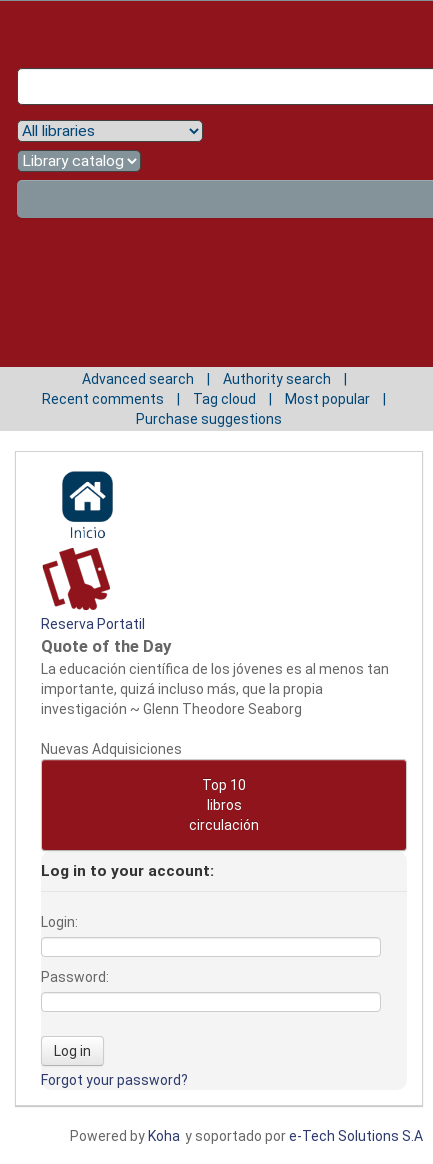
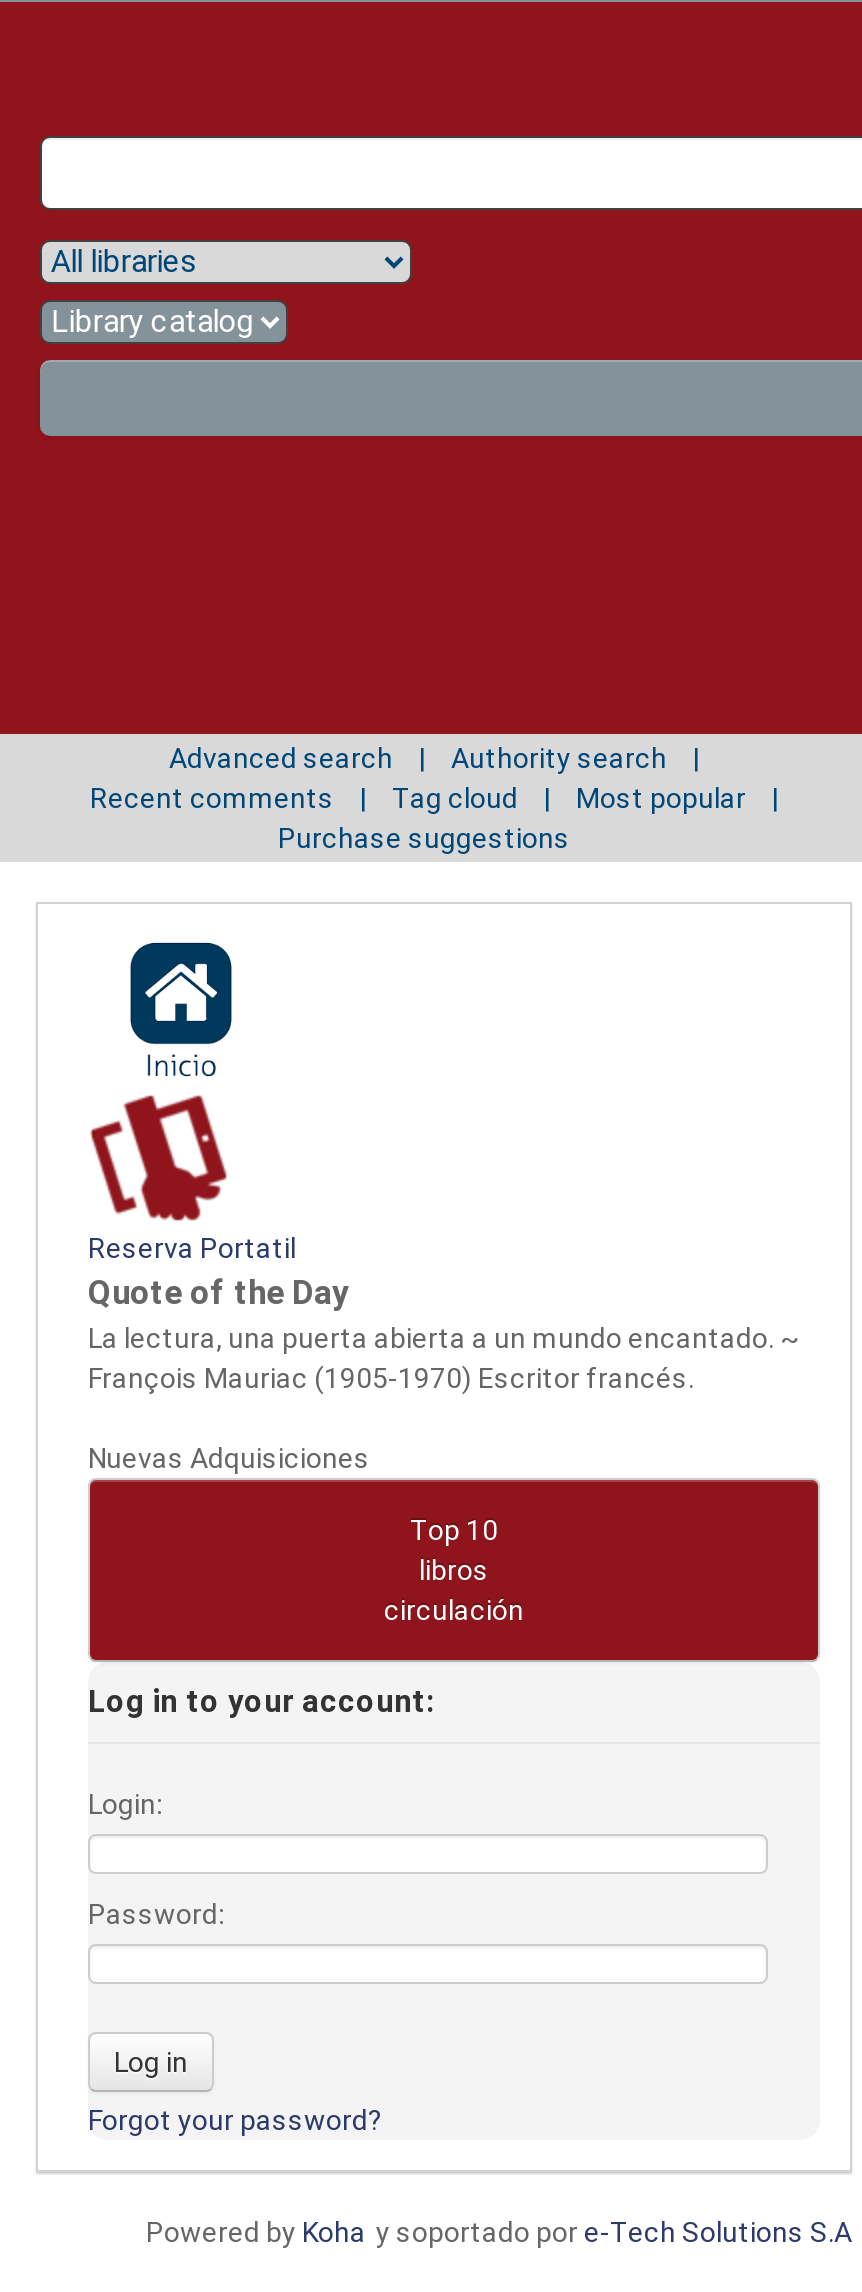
- La educación científica de los jóvenes es al menos tan
- importante, quizá incluso más, que la propia
- investigación ~ Glenn Theodore Seaborg
+ La lectura, una puerta abierta a un mundo encantado. ~
+ François Mauriac (1905-1970) Escritor francés.
